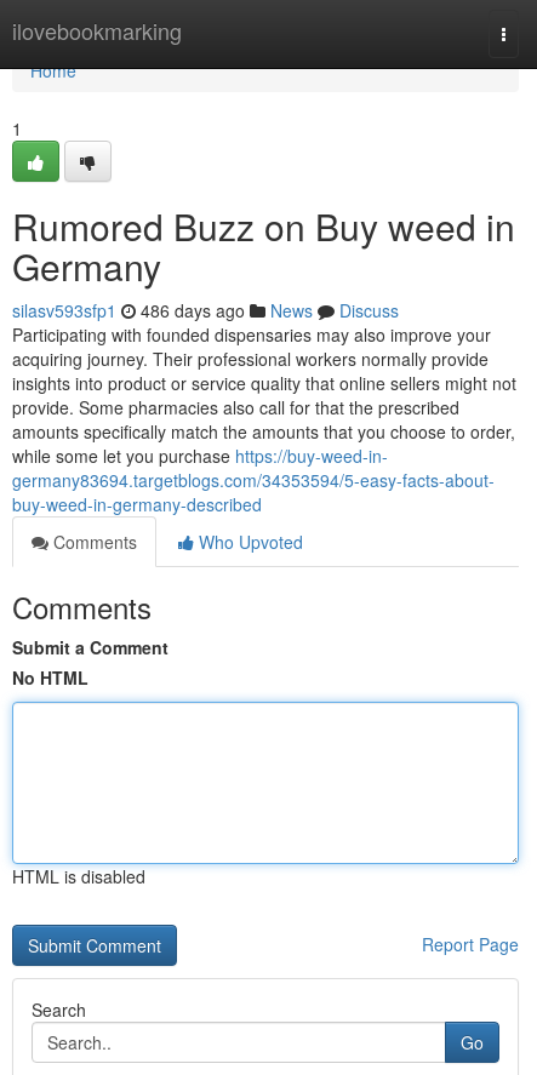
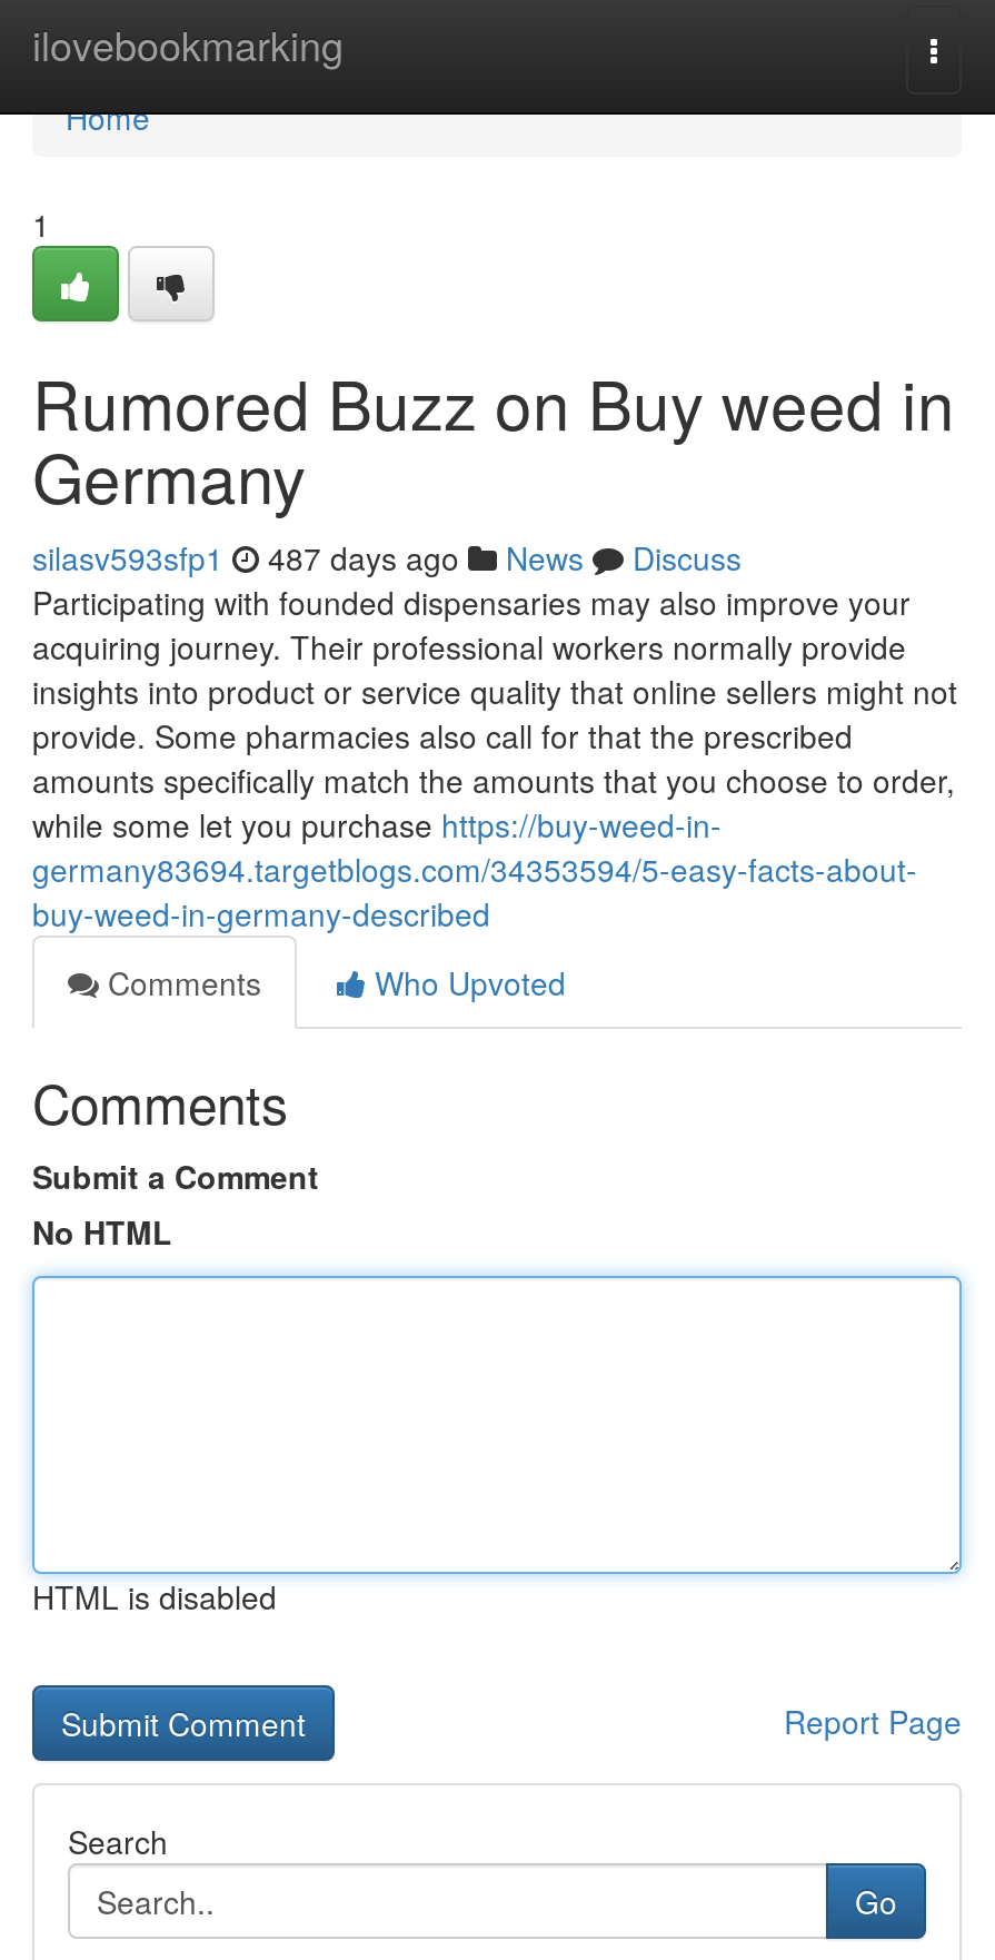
- silasv593sfp1 486 days ago News Discuss
+ silasv593sfp1 487 days ago News Discuss
